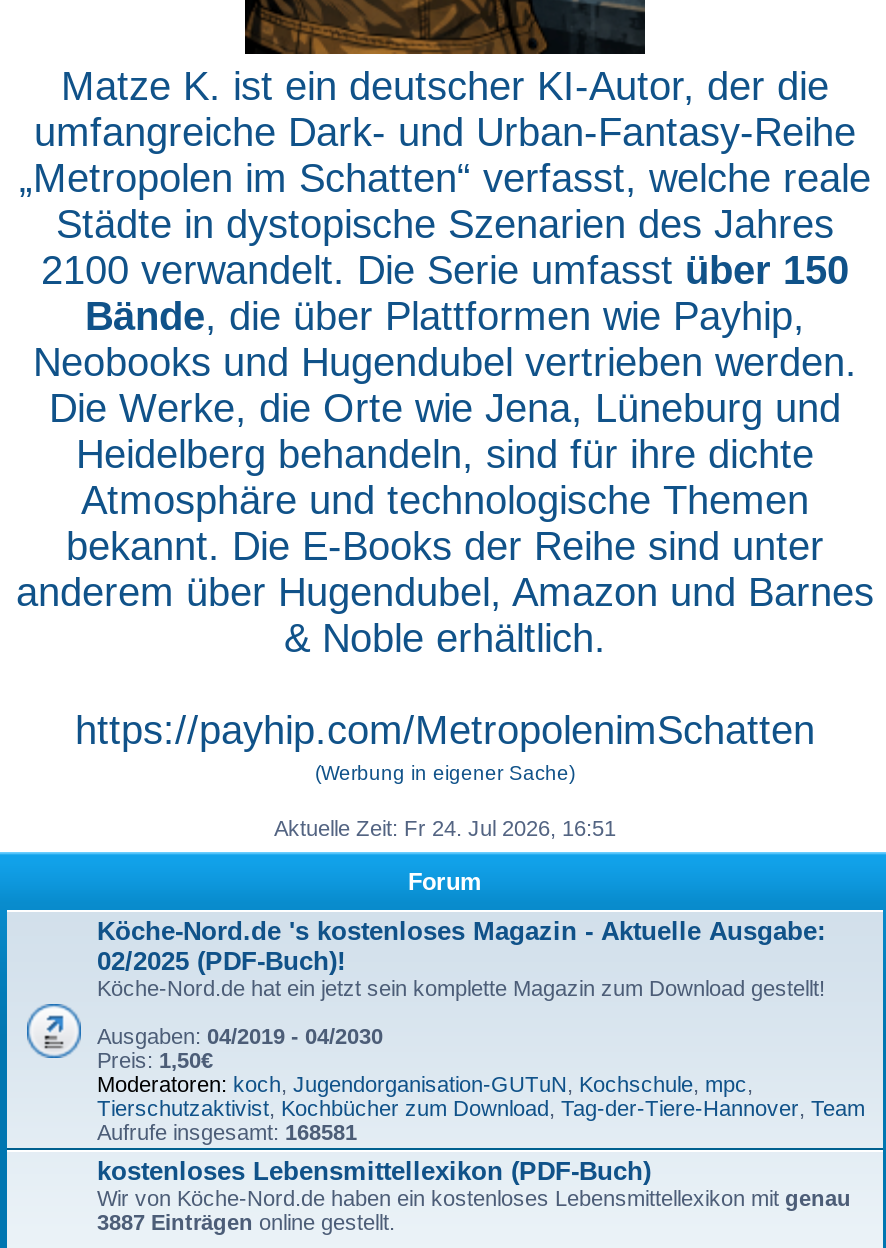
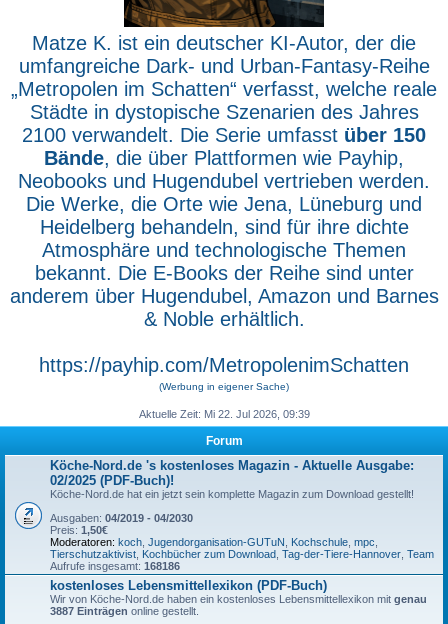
- Aktuelle Zeit: Fr 24. Jul 2026, 16:51
+ Aktuelle Zeit: Mi 22. Jul 2026, 09:39

- Aufrufe insgesamt: 168581
+ Aufrufe insgesamt: 168186
